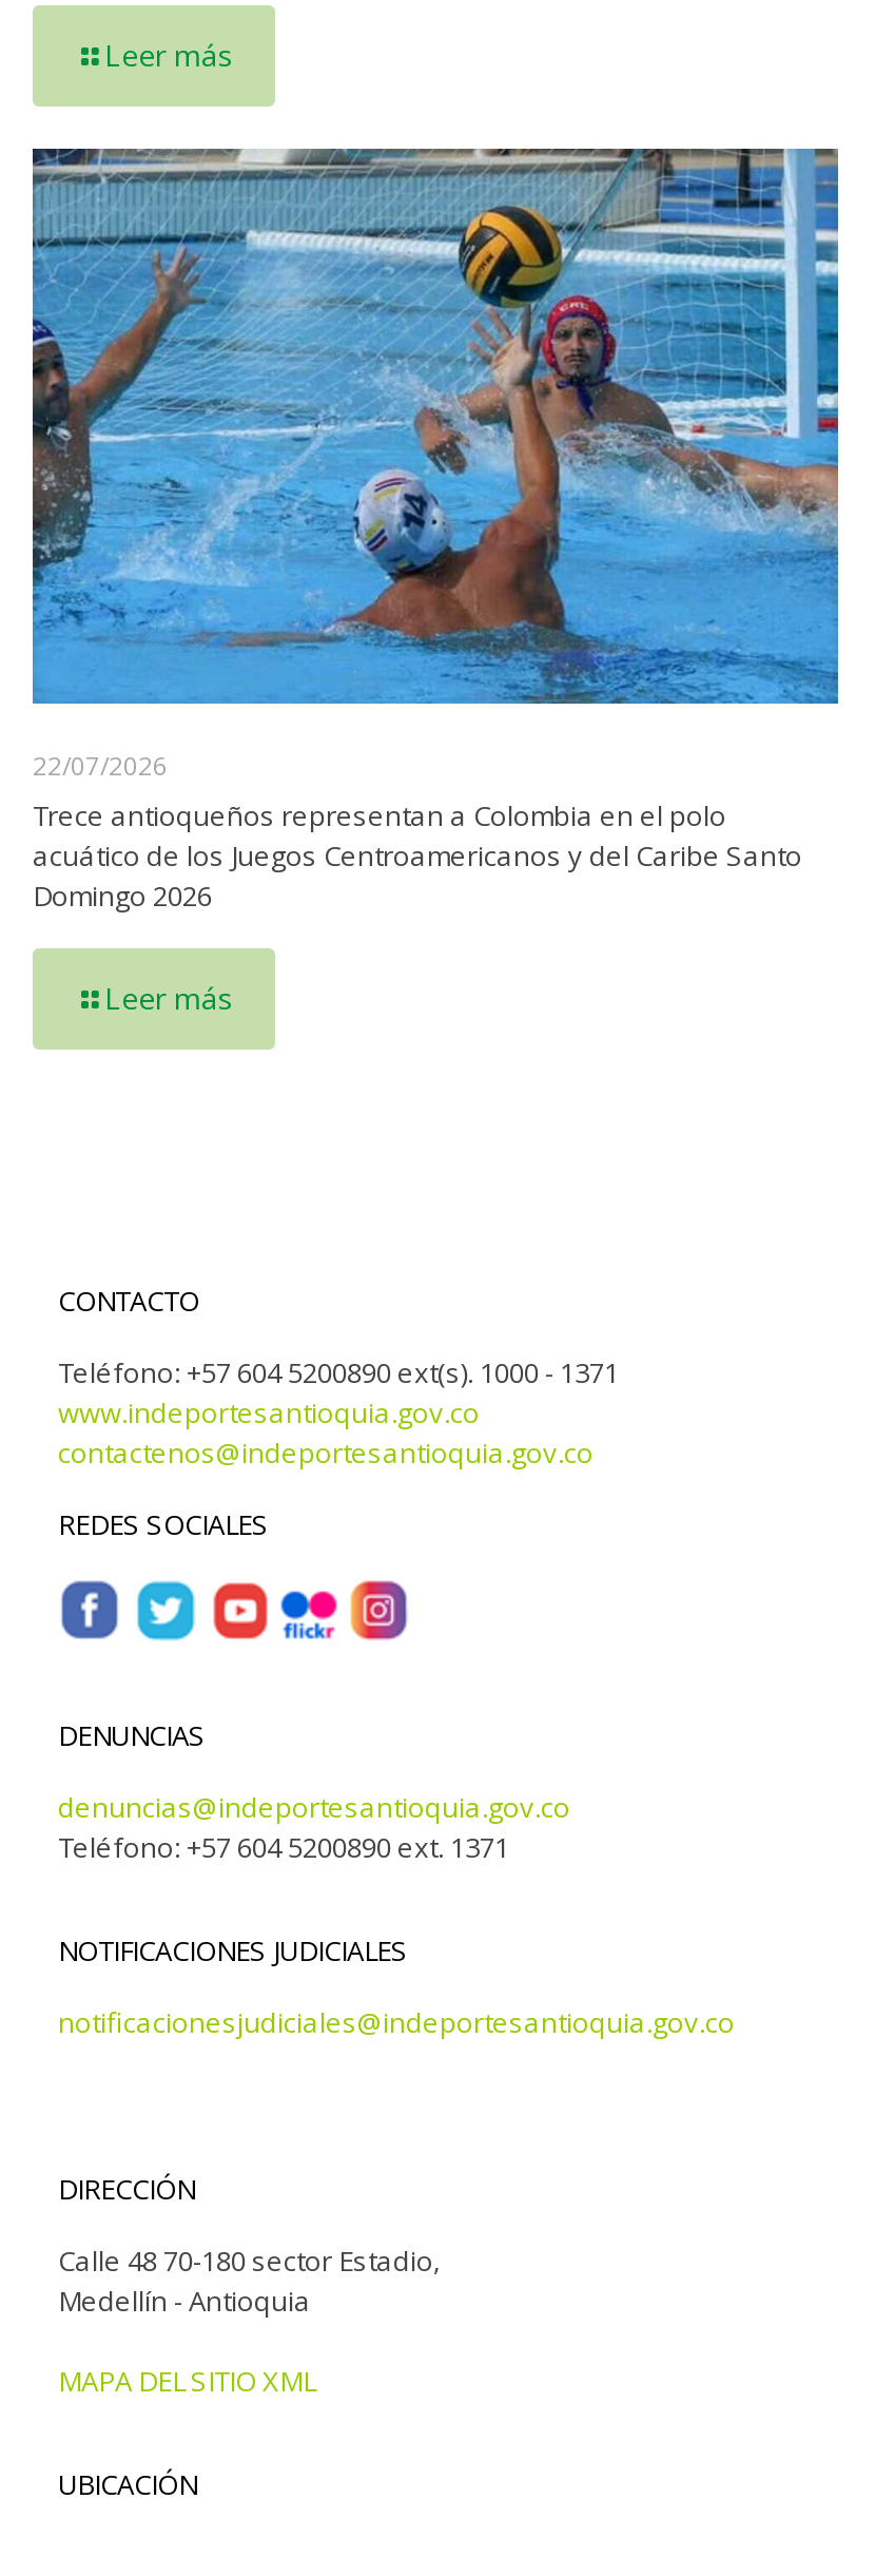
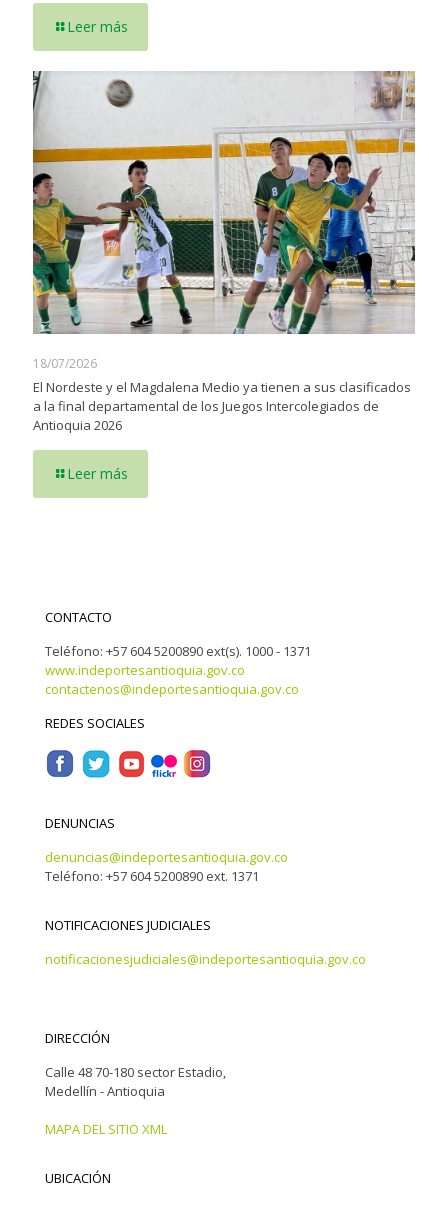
- [image]
- 22/07/2026
- Trece antioqueños representan a Colombia en el polo
- acuático de los Juegos Centroamericanos y del Caribe Santo
- Domingo 2026
+ [image]
+ 18/07/2026
+ El Nordeste y el Magdalena Medio ya tienen a sus clasificados
+ a la final departamental de los Juegos Intercolegiados de
+ Antioquia 2026
